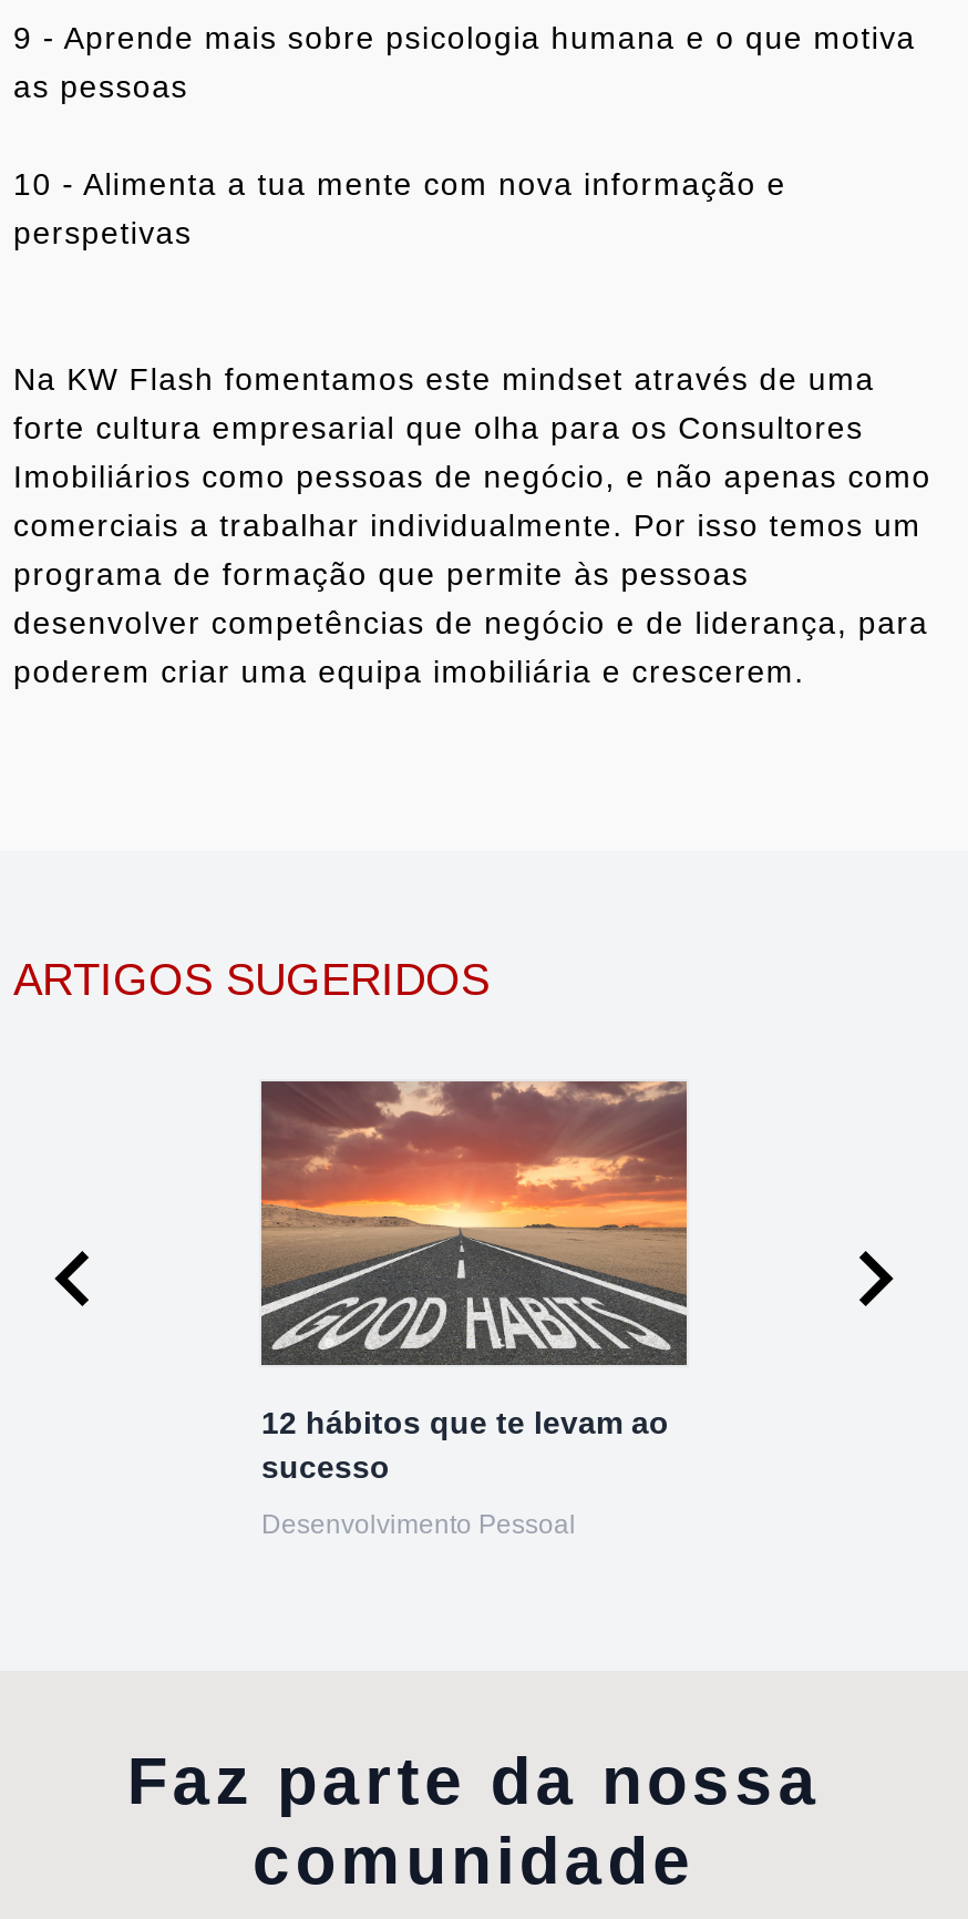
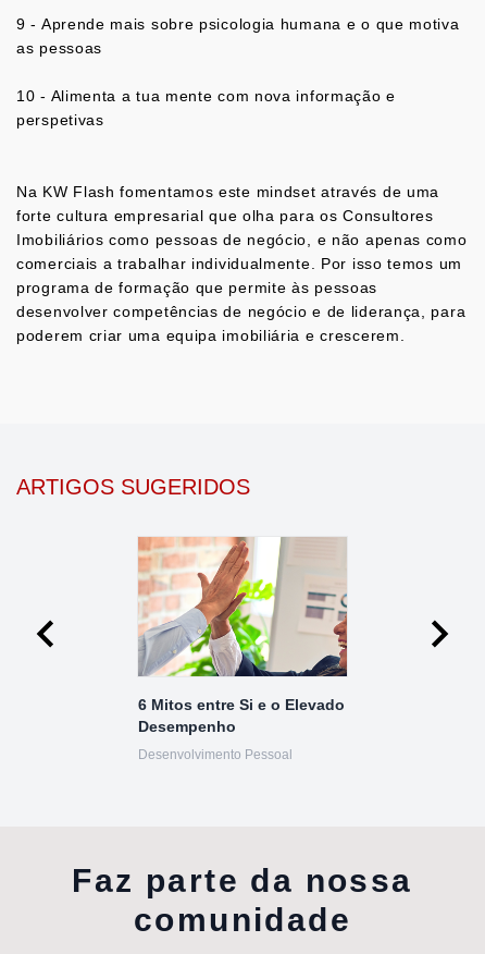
- [image]
- 12 hábitos que te levam ao
- sucesso
+ [image]
+ 6 Mitos entre Si e o Elevado
+ Desempenho
